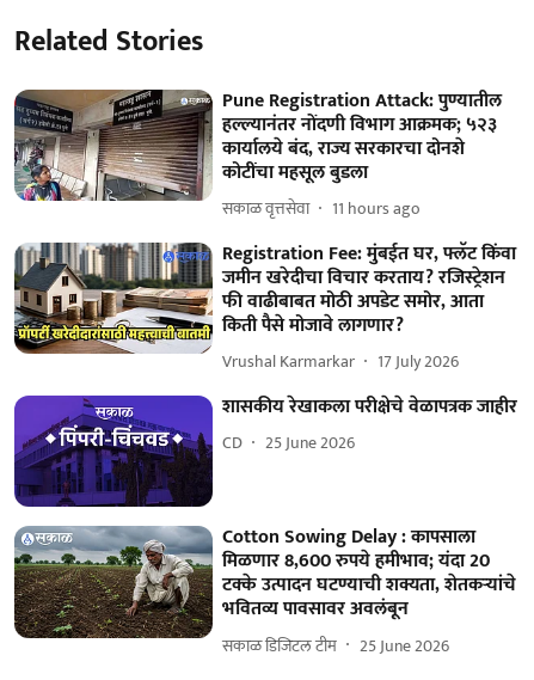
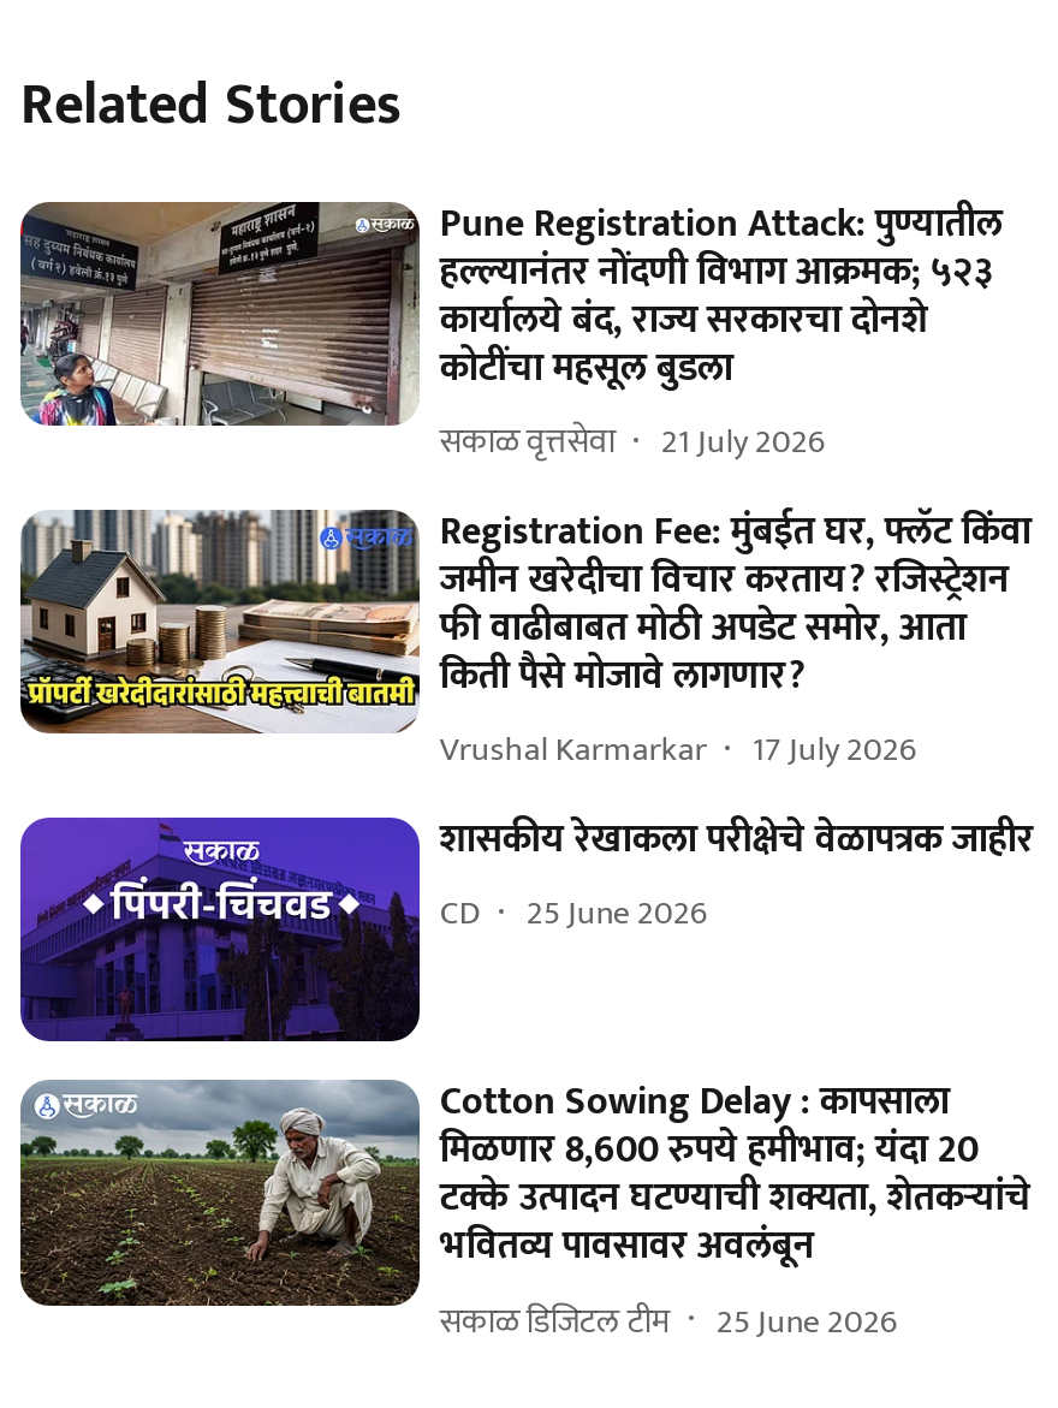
- सकाळ वृत्तसेवा 11 hours ago
+ सकाळ वृत्तसेवा 21 July 2026
